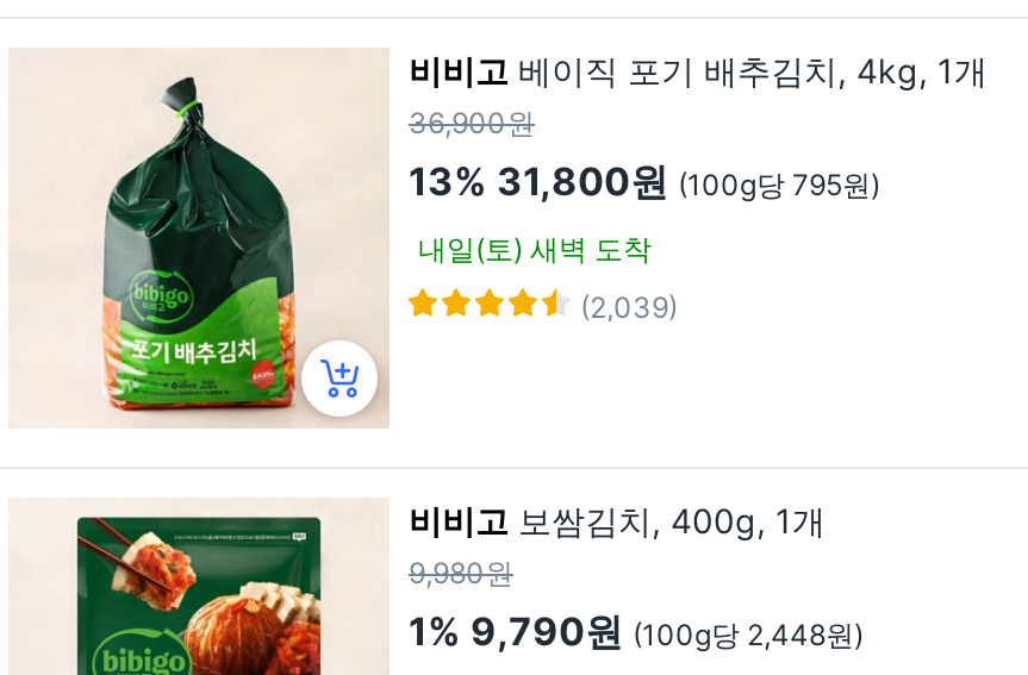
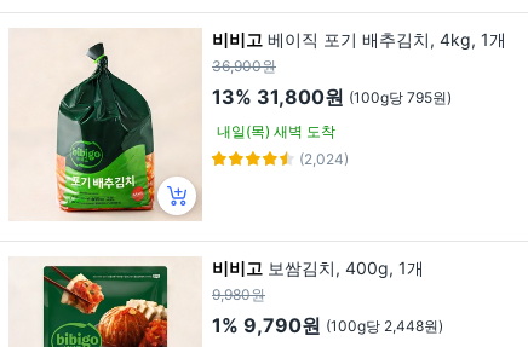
- 내일(토) 새벽 도착
+ 내일(목) 새벽 도착

- (2,039)
+ (2,024)
